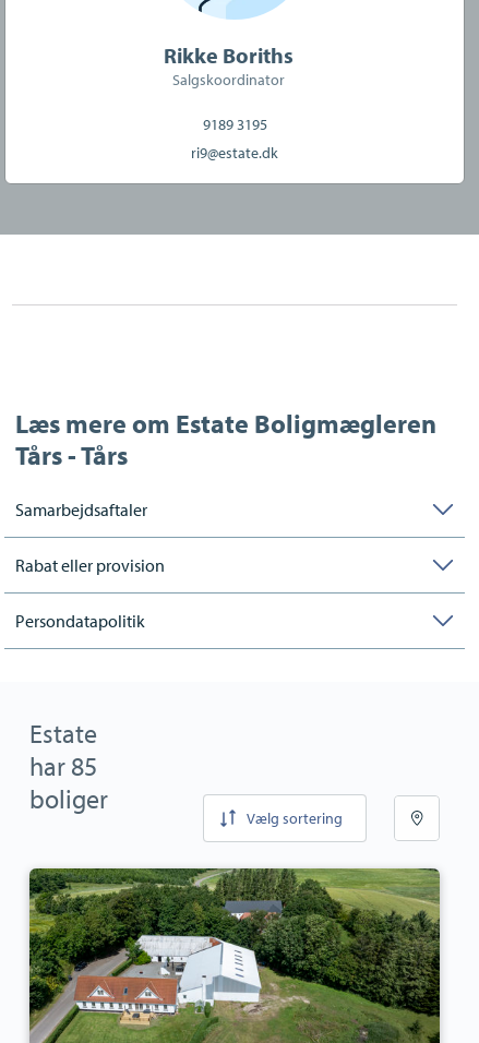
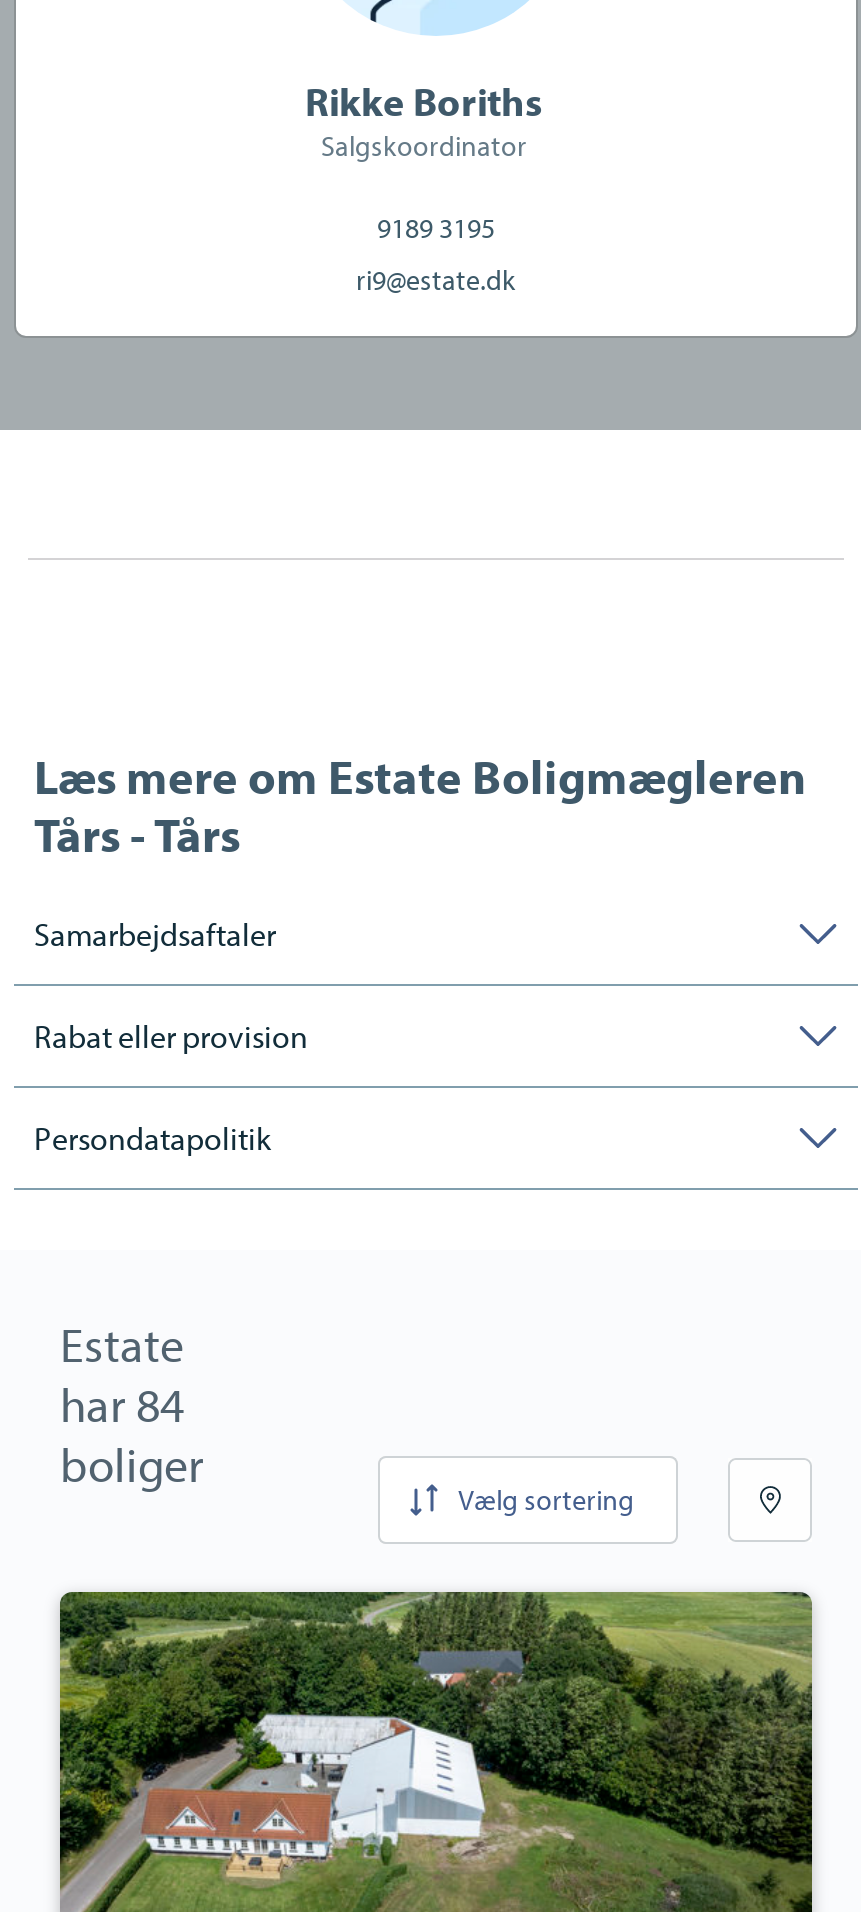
- har 85
+ har 84
